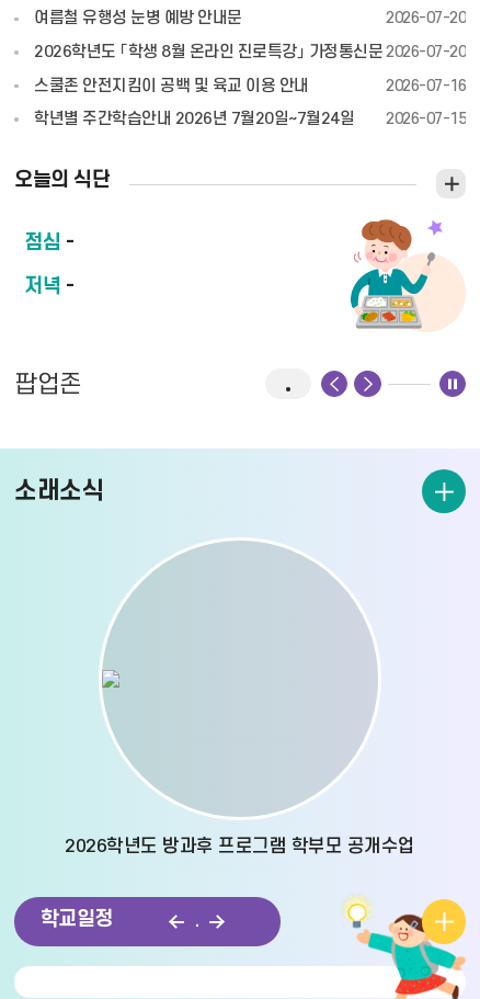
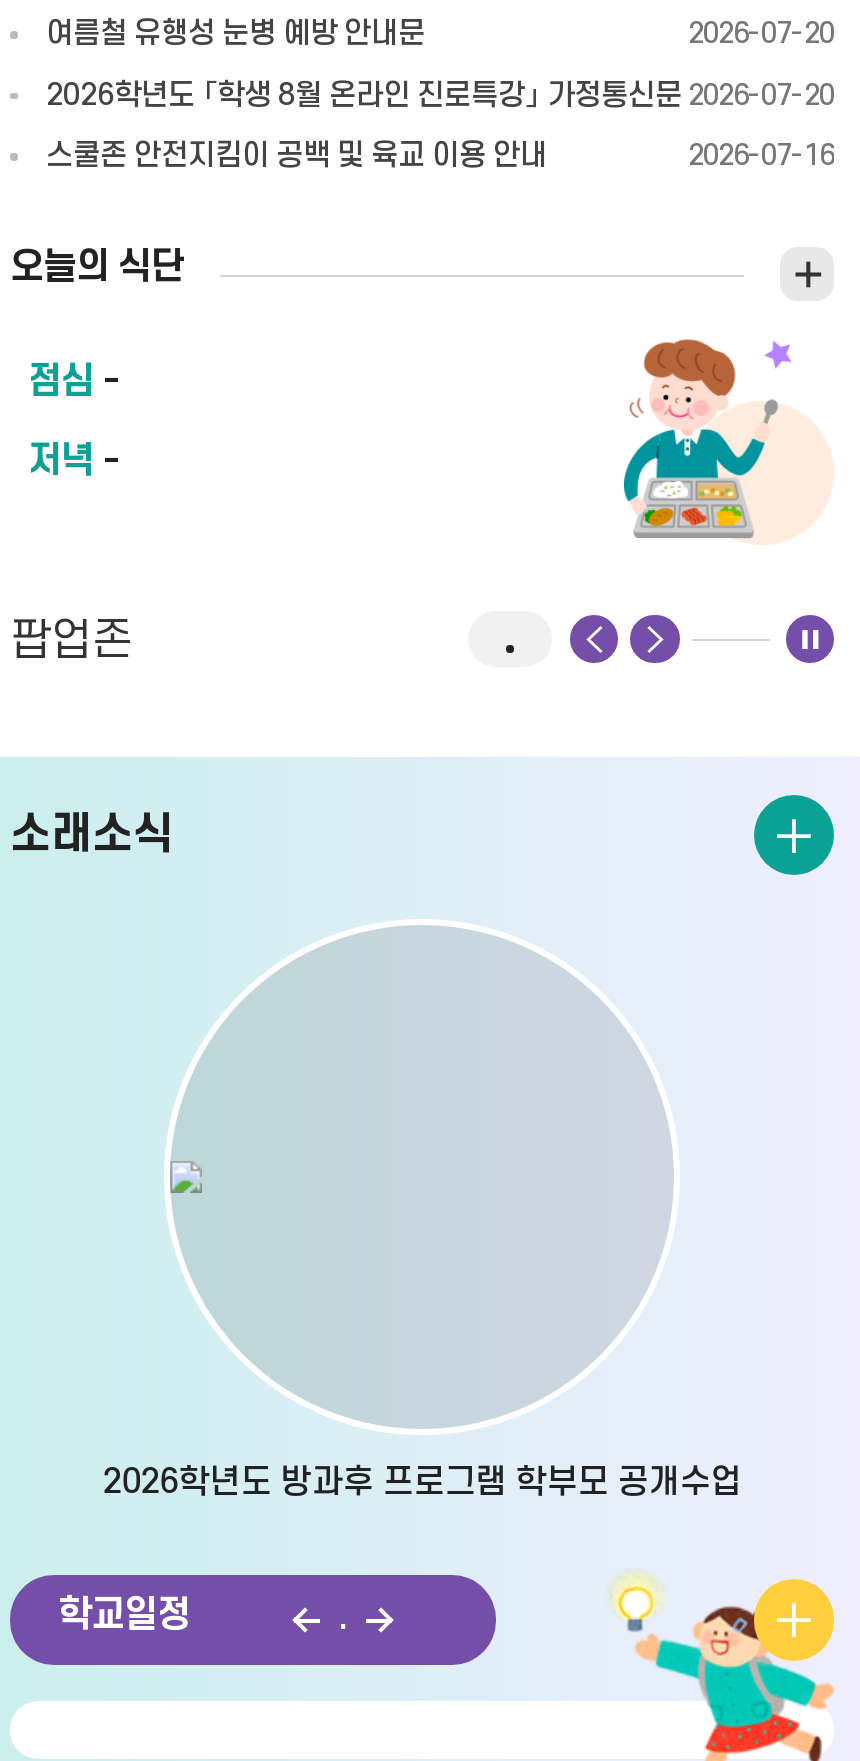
- 학년별 주간학습안내 2026년 7월20일~7월24일
- 2026-07-15
